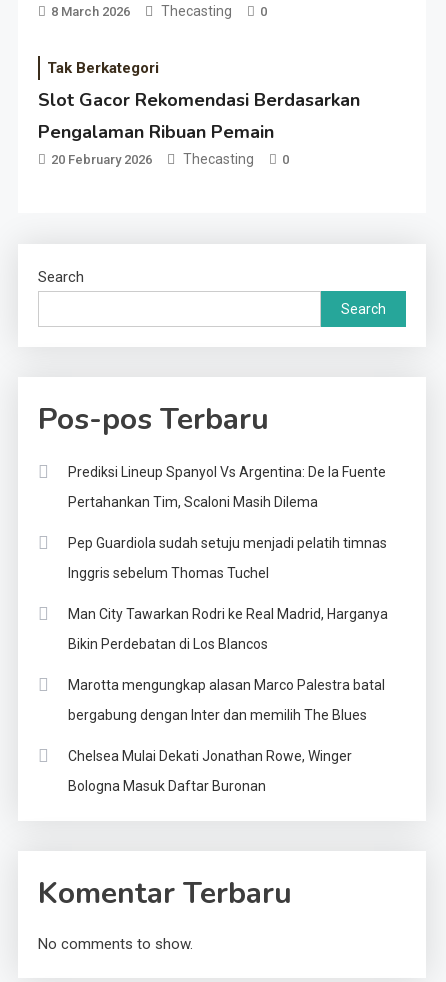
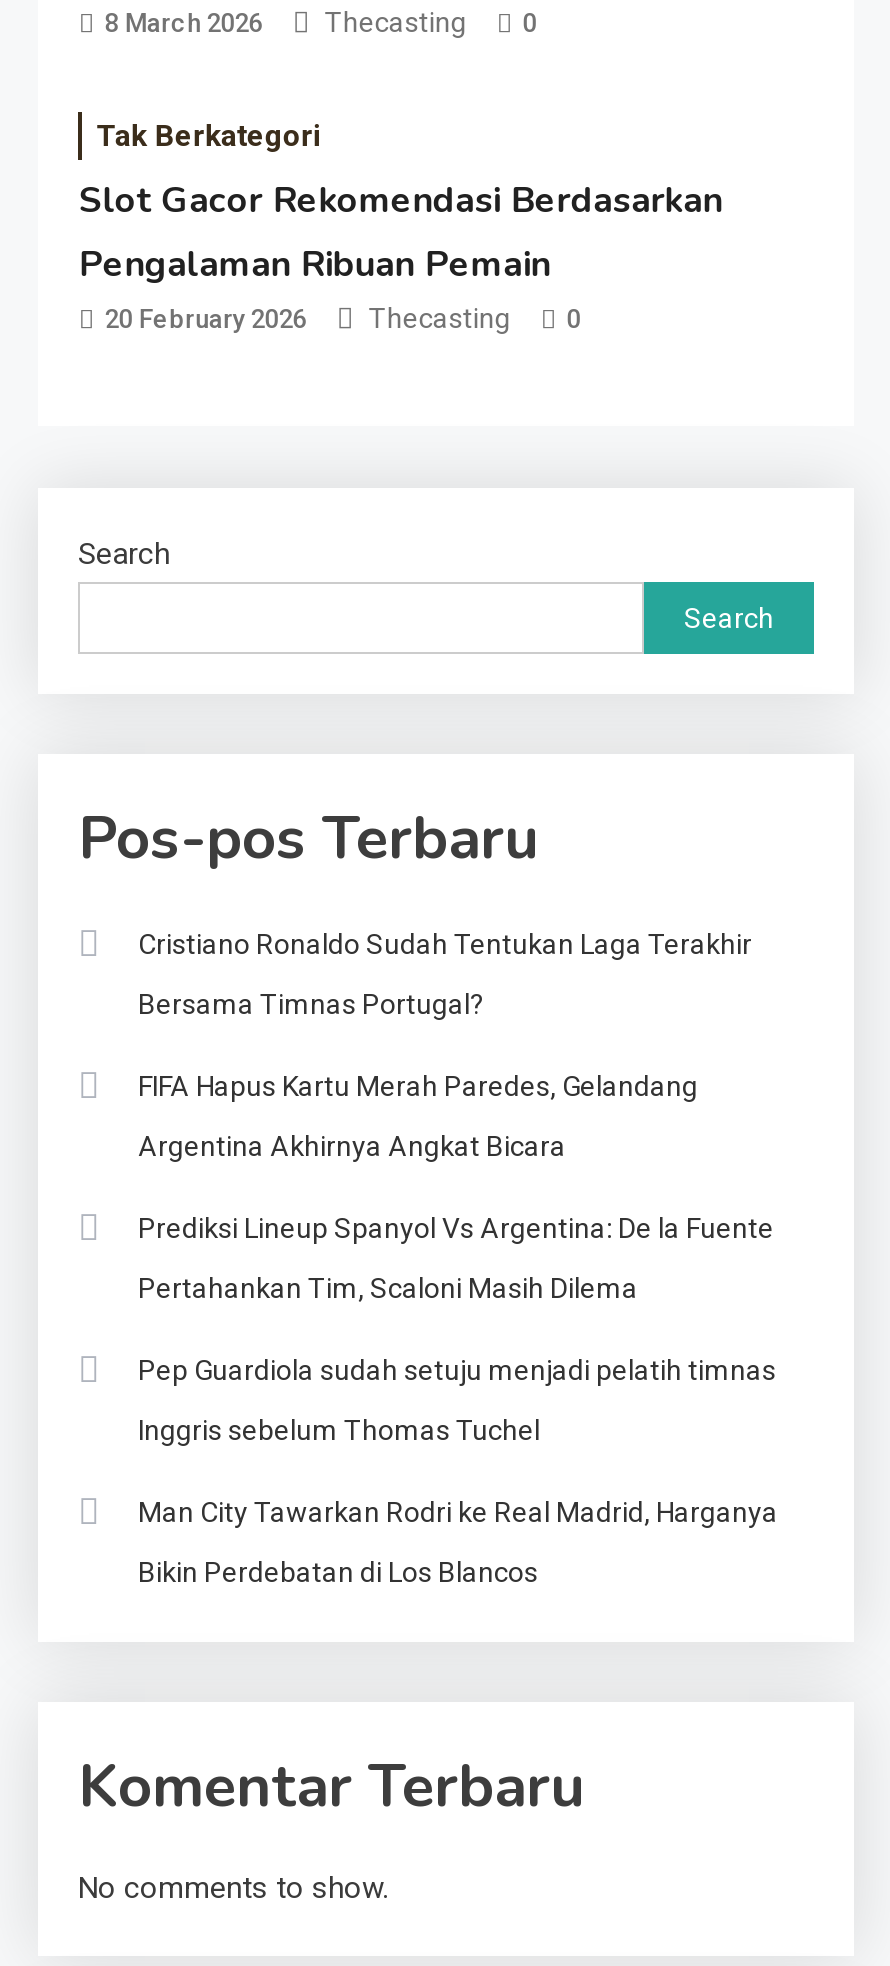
+ Cristiano Ronaldo Sudah Tentukan Laga Terakhir
+ Bersama Timnas Portugal?
+ FIFA Hapus Kartu Merah Paredes, Gelandang
+ Argentina Akhirnya Angkat Bicara

moved down: Prediksi Lineup Spanyol Vs Argentina: De la Fuente | Pertahankan Tim, Scaloni Masih Dilema | Pep Guardiola sudah setuju menjadi pelatih timnas | Inggris sebelum Thomas Tuchel | Man City Tawarkan Rodri ke Real Madrid, Harganya | Bikin Perdebatan di Los Blancos

- Marotta mengungkap alasan Marco Palestra batal
- bergabung dengan Inter dan memilih The Blues
- Chelsea Mulai Dekati Jonathan Rowe, Winger
- Bologna Masuk Daftar Buronan
